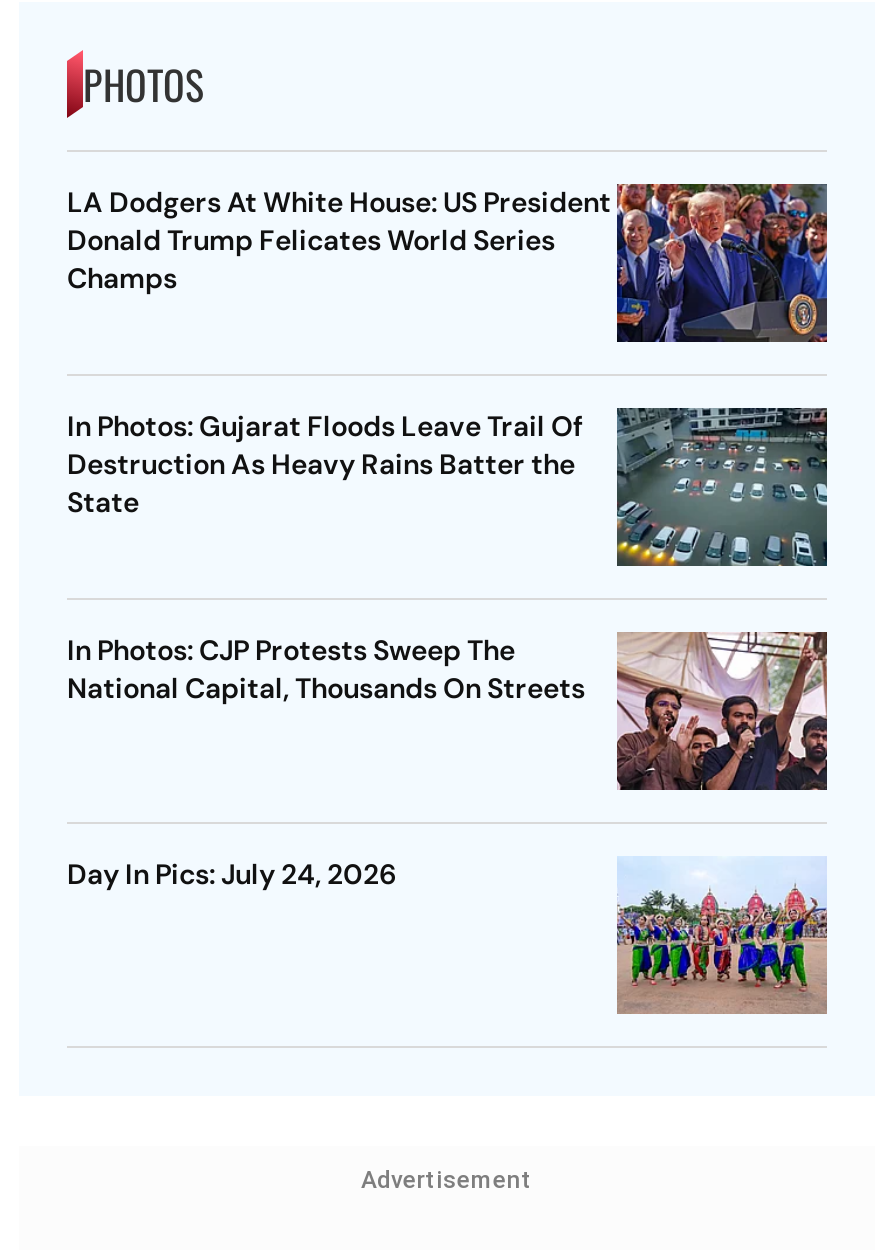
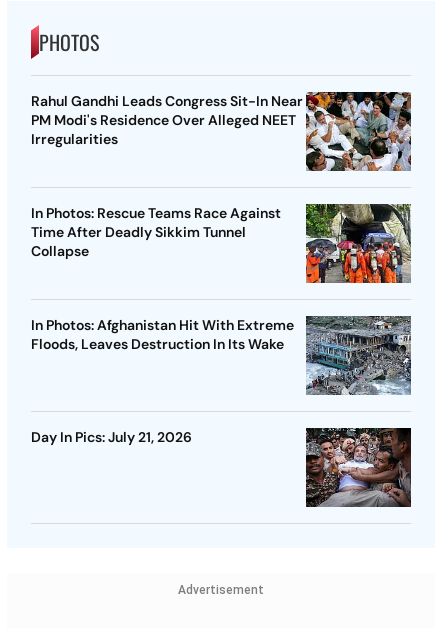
- [image]
- LA Dodgers At White House: US President
- Donald Trump Felicates World Series
- Champs
+ [image]
+ Rahul Gandhi Leads Congress Sit-In Near
+ PM Modi's Residence Over Alleged NEET
+ Irregularities

- [image]
- In Photos: Gujarat Floods Leave Trail Of
- Destruction As Heavy Rains Batter the
- State
+ [image]
+ In Photos: Rescue Teams Race Against
+ Time After Deadly Sikkim Tunnel
+ Collapse

- [image]
- In Photos: CJP Protests Sweep The
- National Capital, Thousands On Streets
+ [image]
+ In Photos: Afghanistan Hit With Extreme
+ Floods, Leaves Destruction In Its Wake

- Day In Pics: July 24, 2026
+ Day In Pics: July 21, 2026

- [image]
+ [image]
